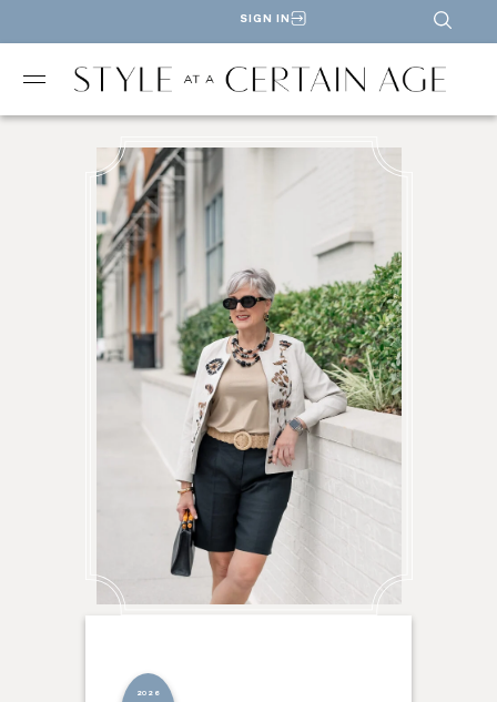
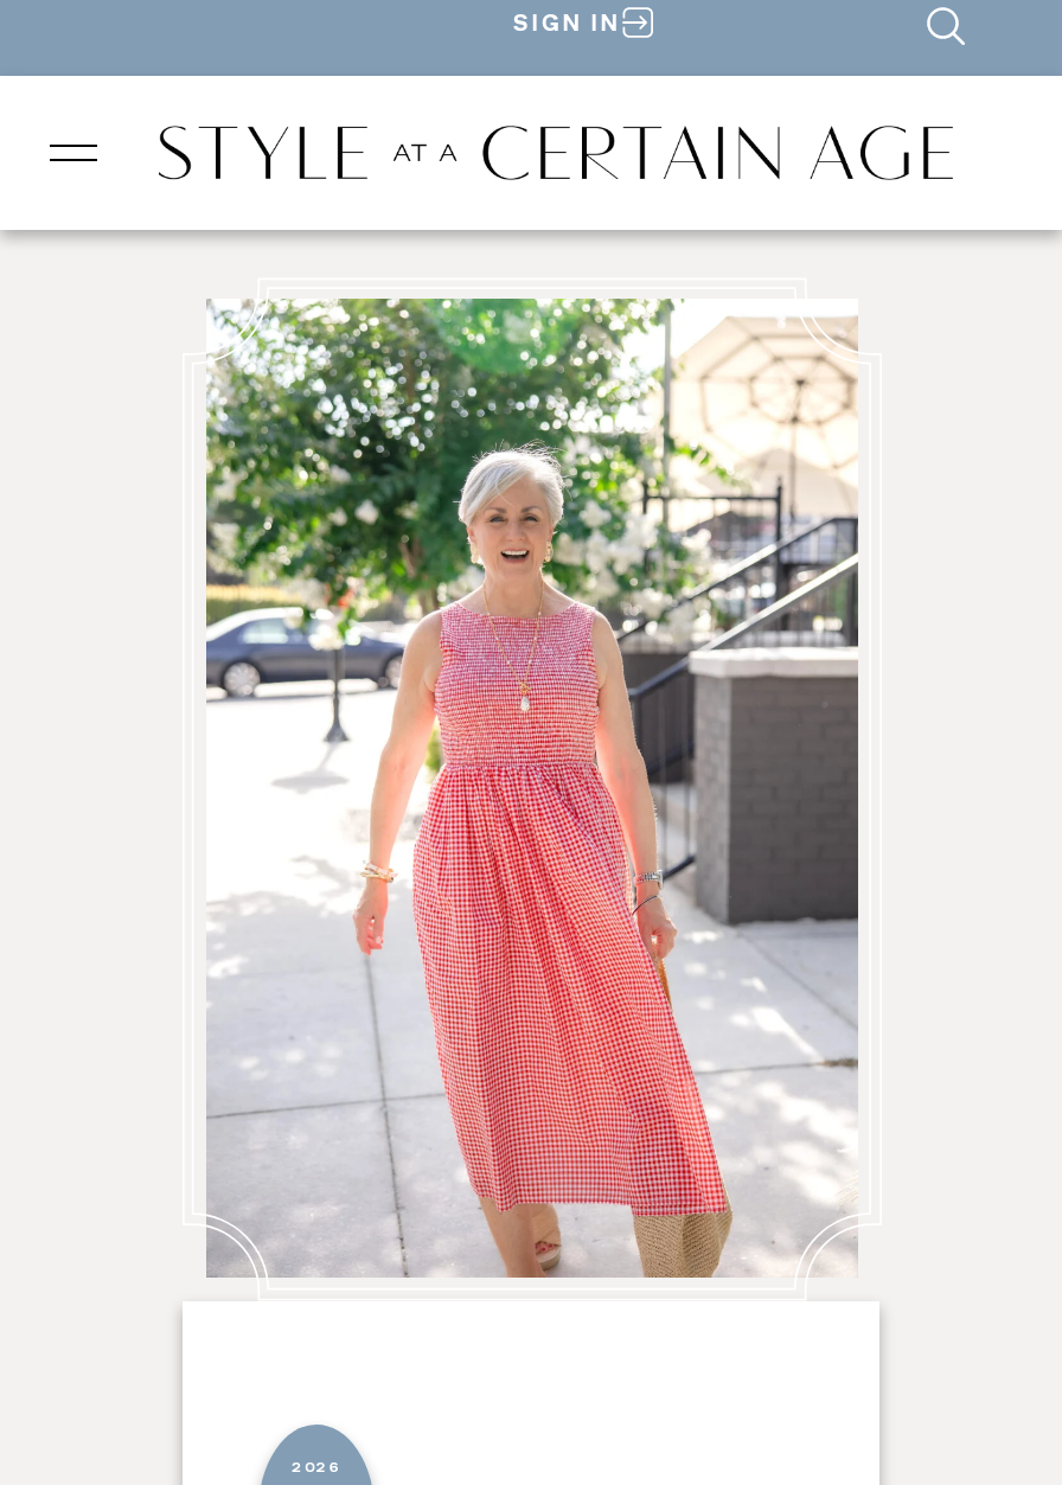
- [image]
+ [image]
